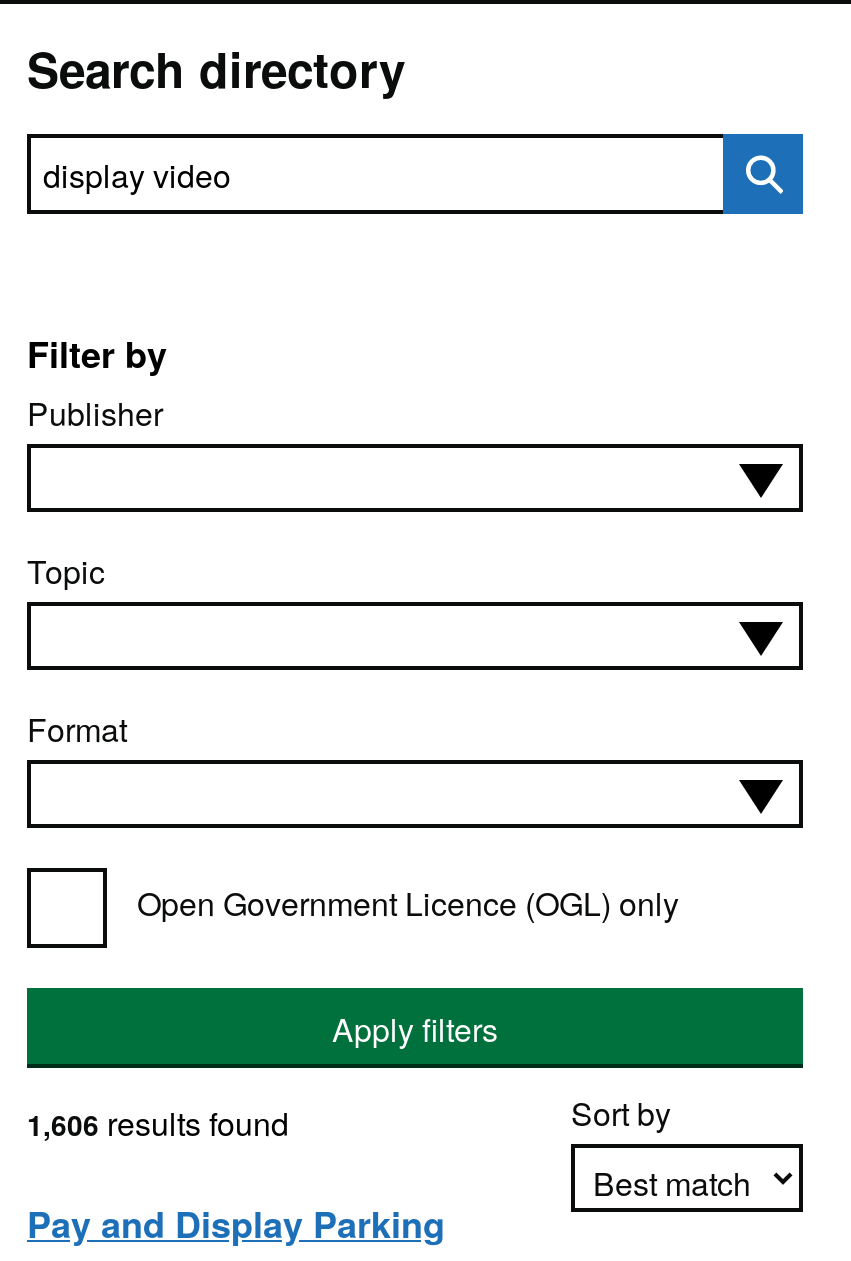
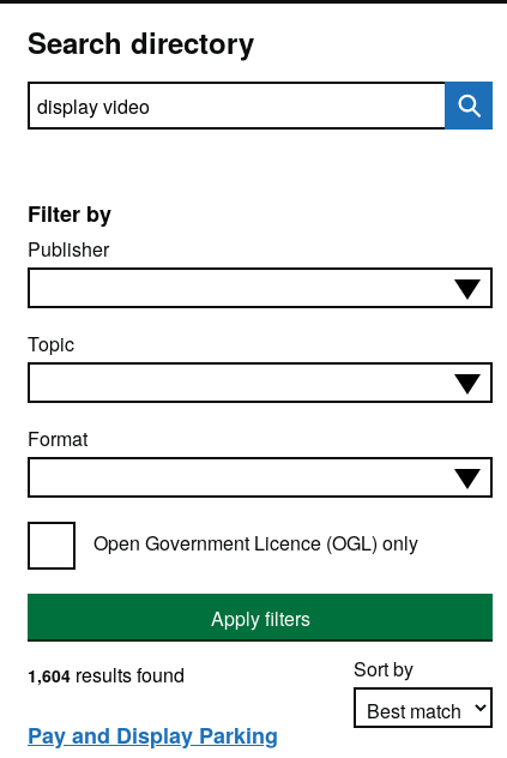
- 1,606 results found
+ 1,604 results found
